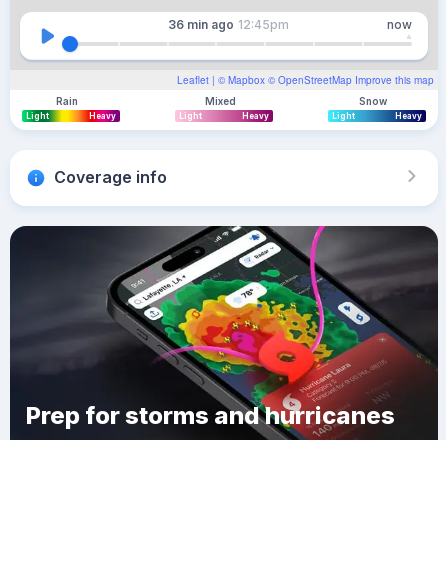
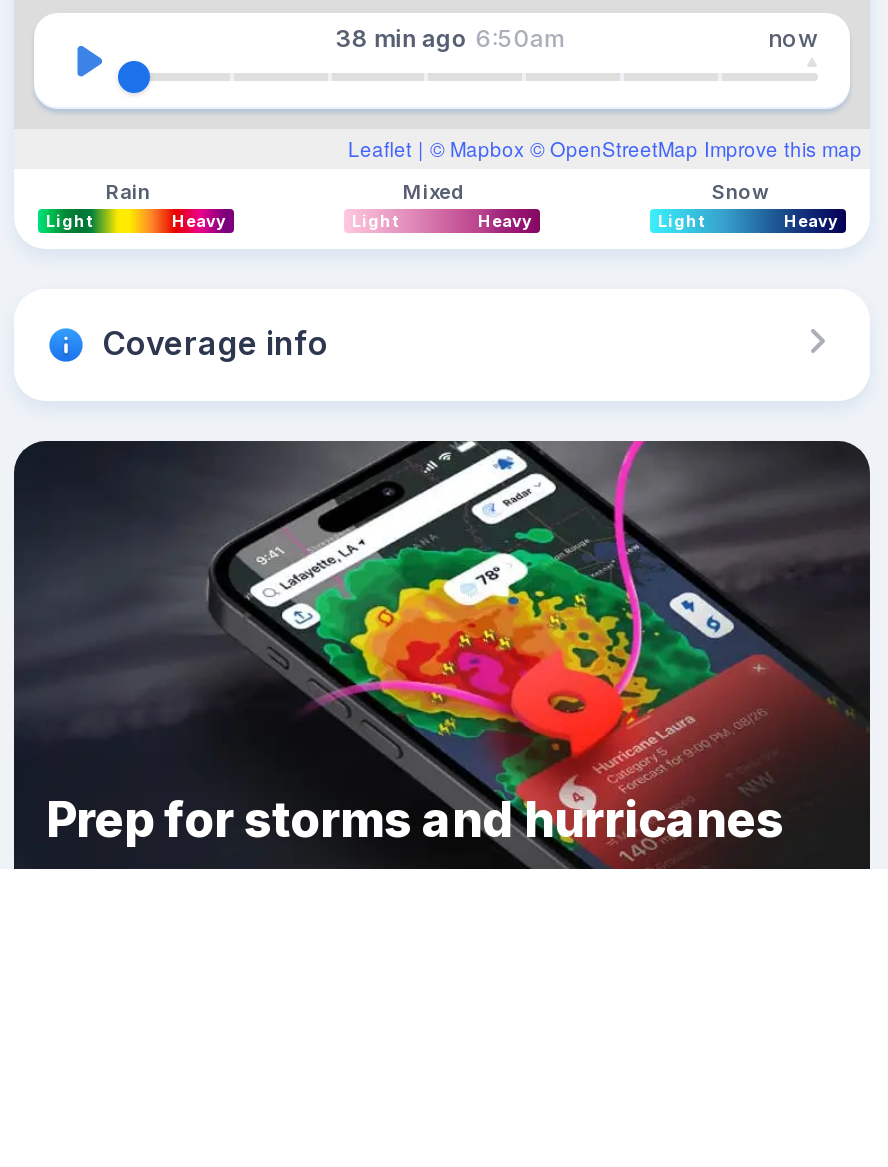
- 36 min ago 12:45pm
+ 38 min ago 6:50am
